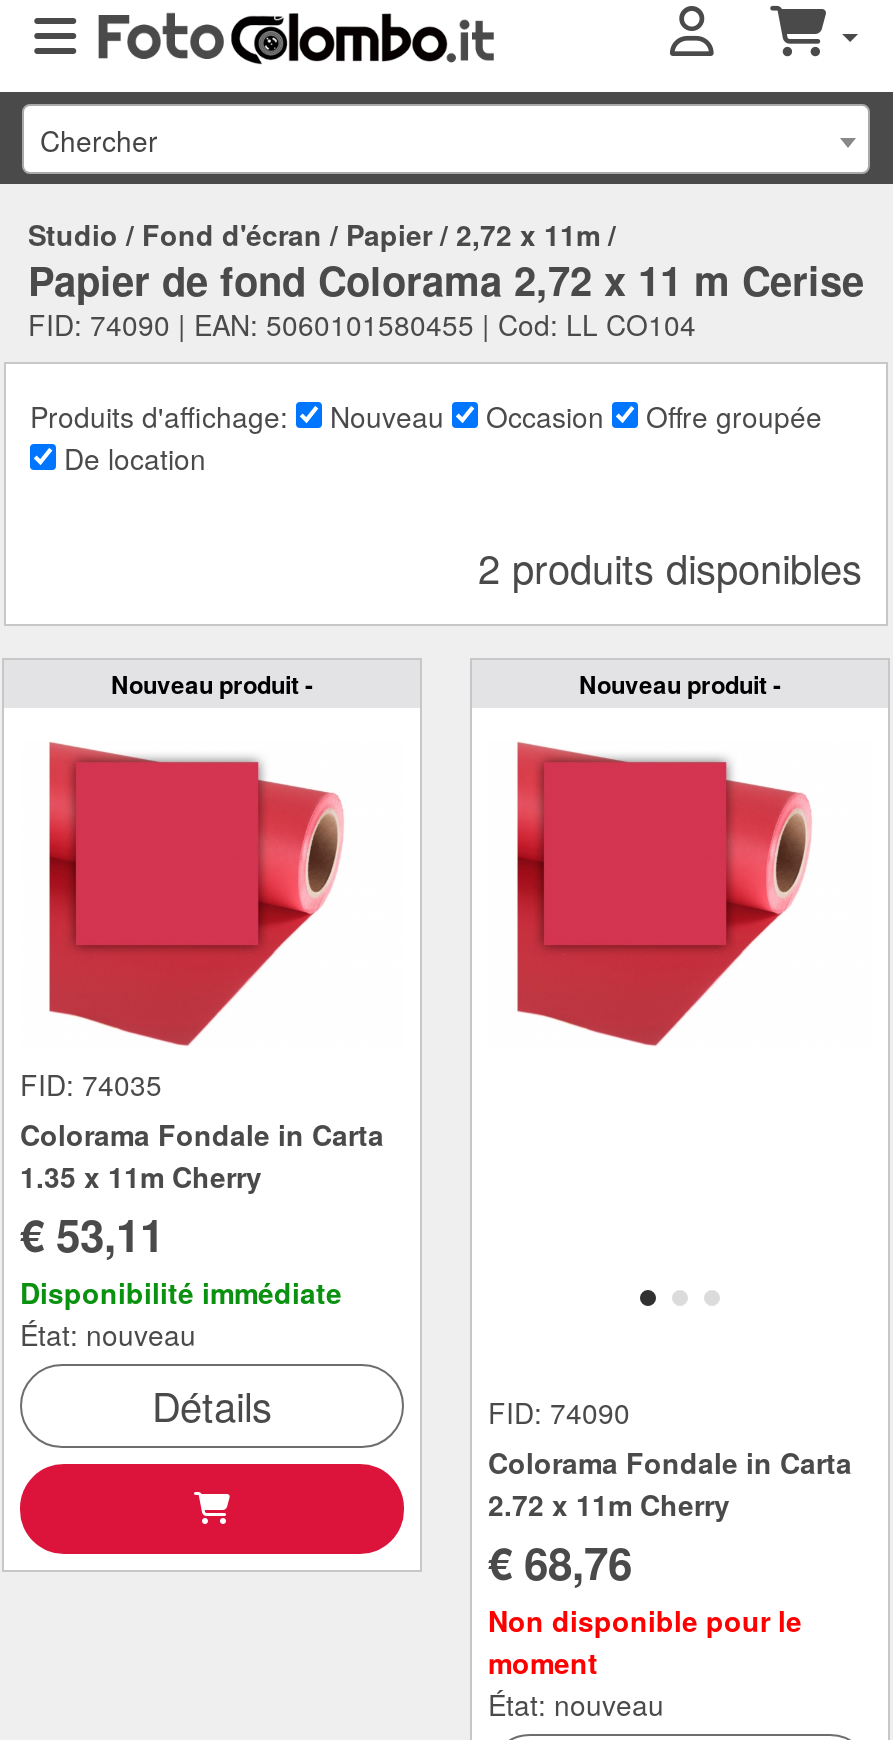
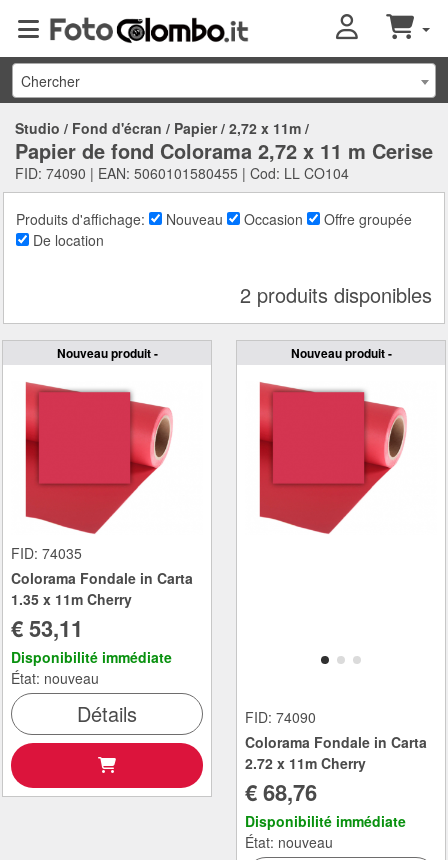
- Non disponible pour le
- moment
+ Disponibilité immédiate
